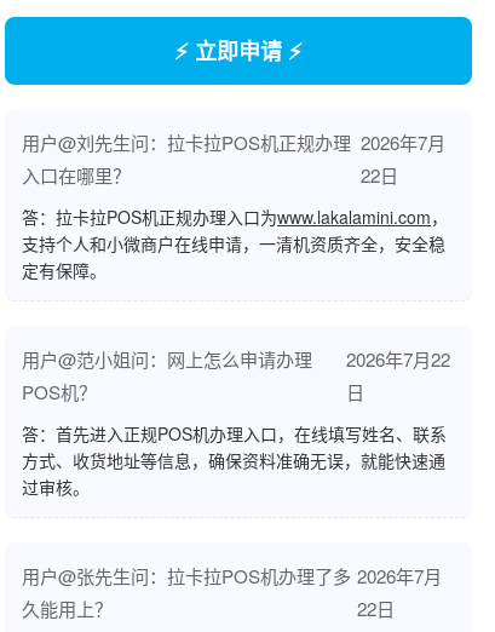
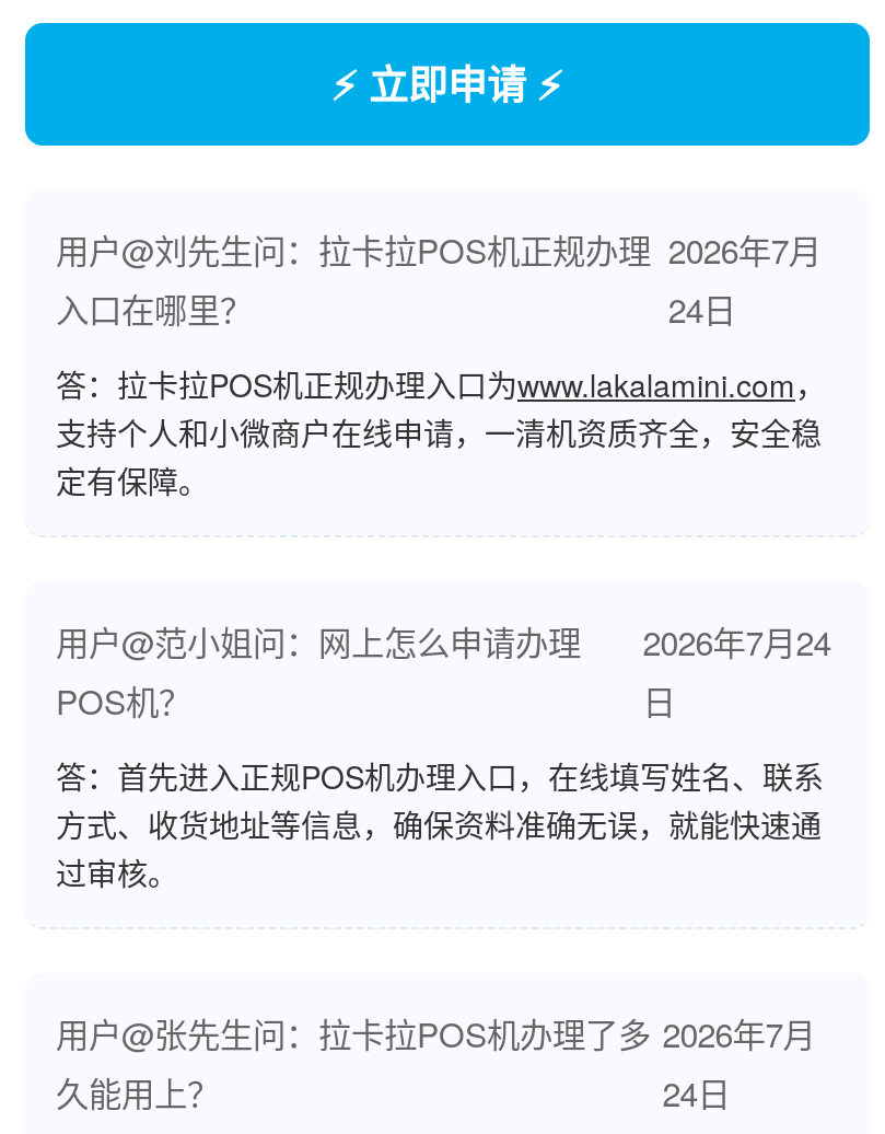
- 22日
+ 24日

- 用户@范小姐问：网上怎么申请办理 2026年7月22
+ 用户@范小姐问：网上怎么申请办理 2026年7月24

- 22日
+ 24日
